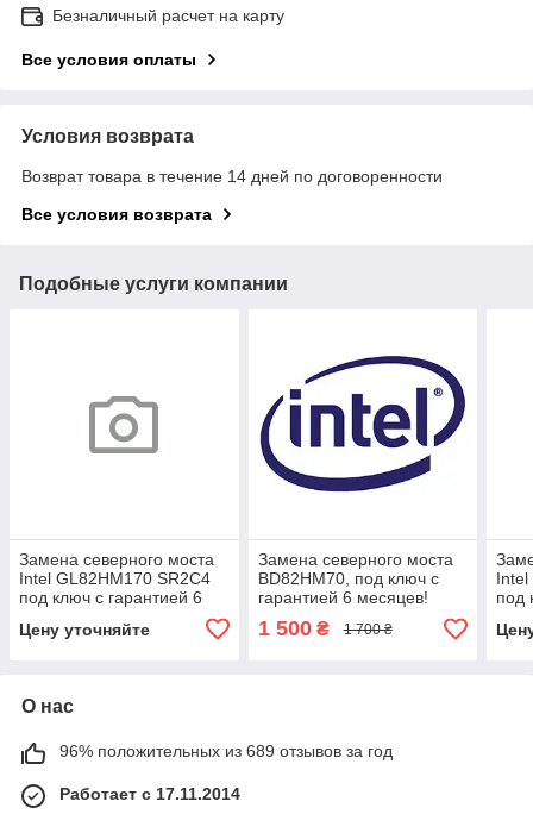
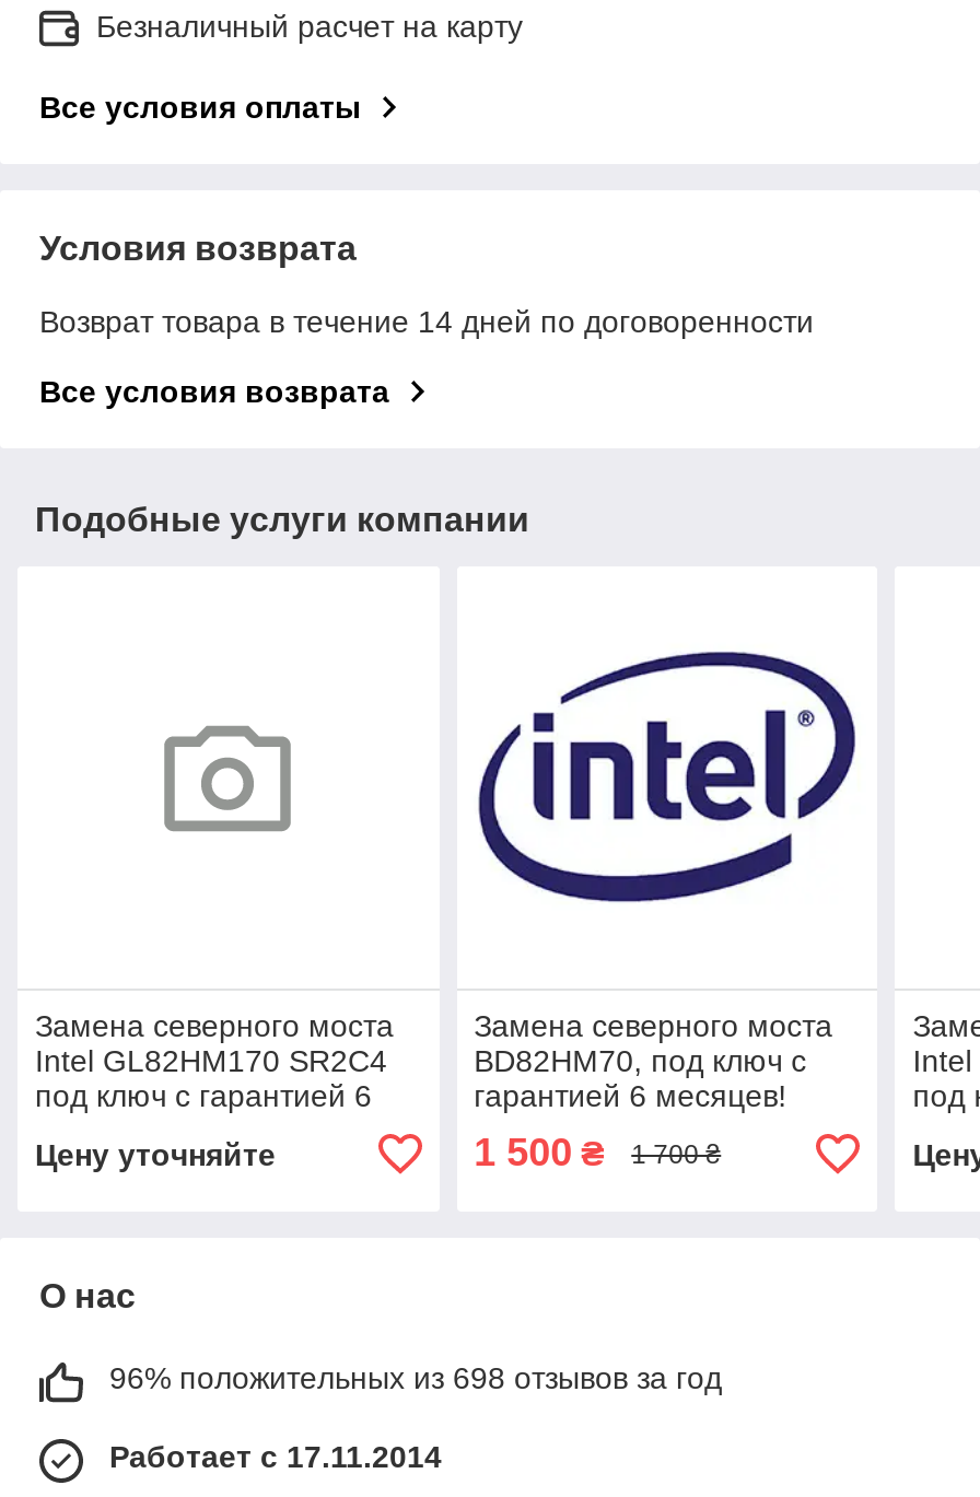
- 96% положительных из 689 отзывов за год
+ 96% положительных из 698 отзывов за год
